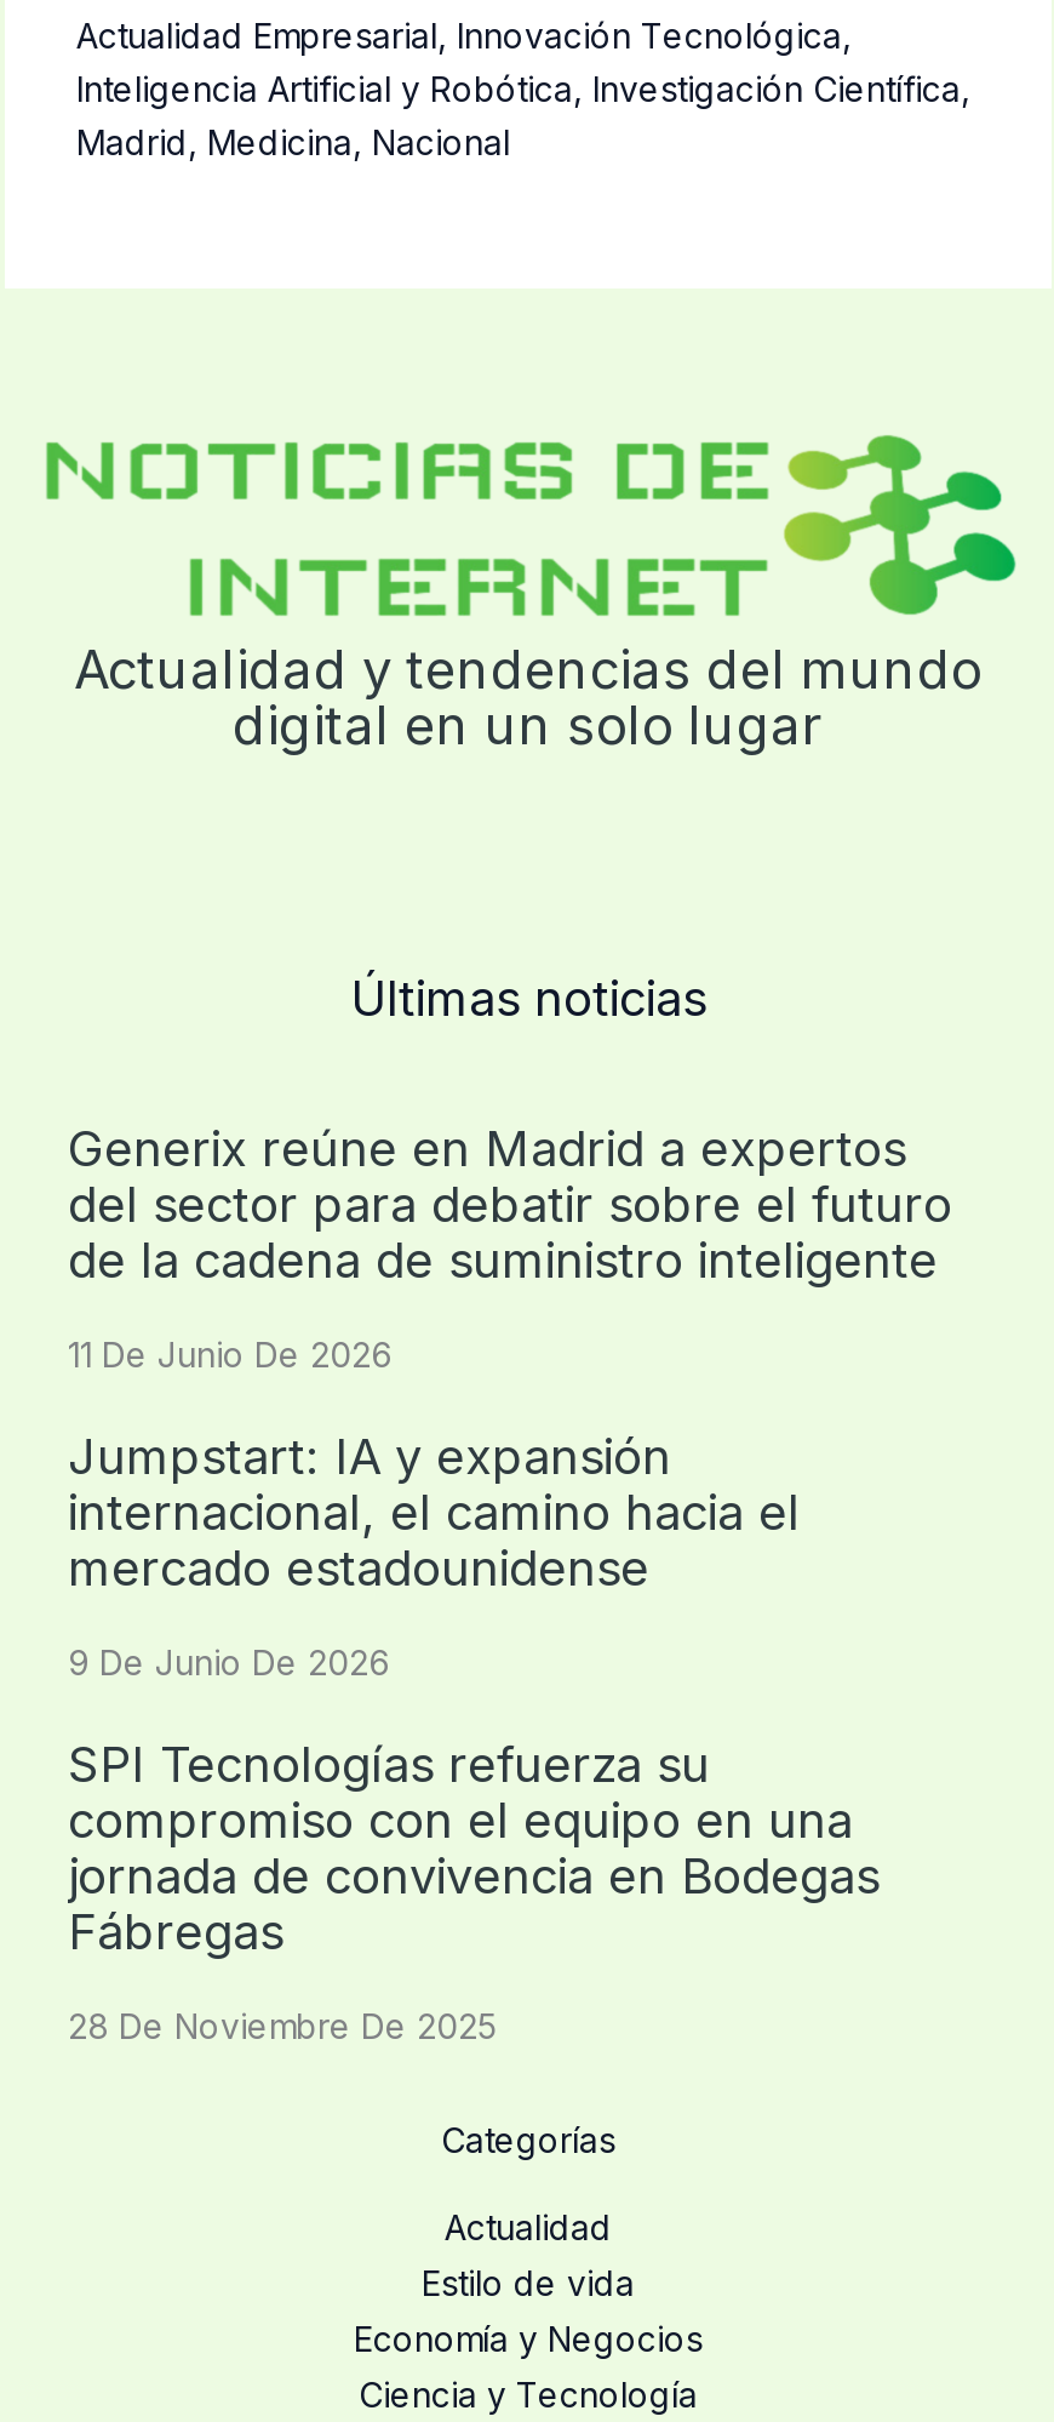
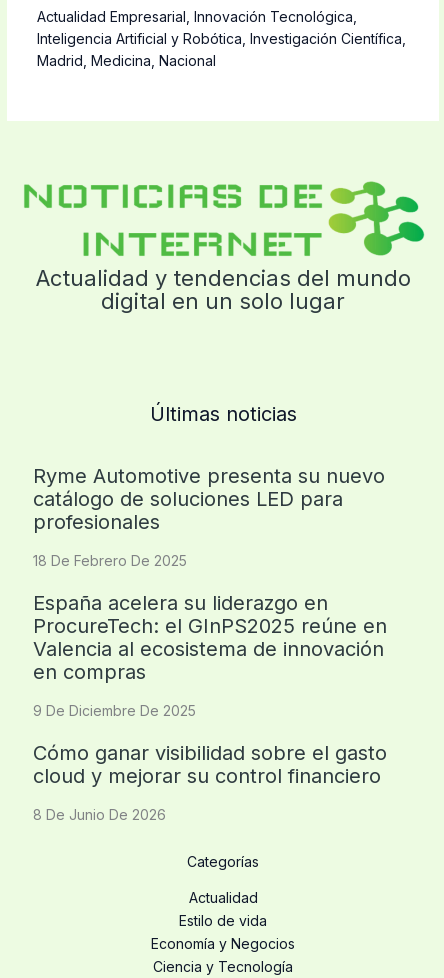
- Generix reúne en Madrid a expertos
- del sector para debatir sobre el futuro
- de la cadena de suministro inteligente
+ Ryme Automotive presenta su nuevo
+ catálogo de soluciones LED para
+ profesionales

- 11 De Junio De 2026
+ 18 De Febrero De 2025

- Jumpstart: IA y expansión
- internacional, el camino hacia el
- mercado estadounidense
+ España acelera su liderazgo en
+ ProcureTech: el GInPS2025 reúne en
+ Valencia al ecosistema de innovación
+ en compras

- 9 De Junio De 2026
+ 9 De Diciembre De 2025

- SPI Tecnologías refuerza su
- compromiso con el equipo en una
- jornada de convivencia en Bodegas
- Fábregas
+ Cómo ganar visibilidad sobre el gasto
+ cloud y mejorar su control financiero

- 28 De Noviembre De 2025
+ 8 De Junio De 2026
